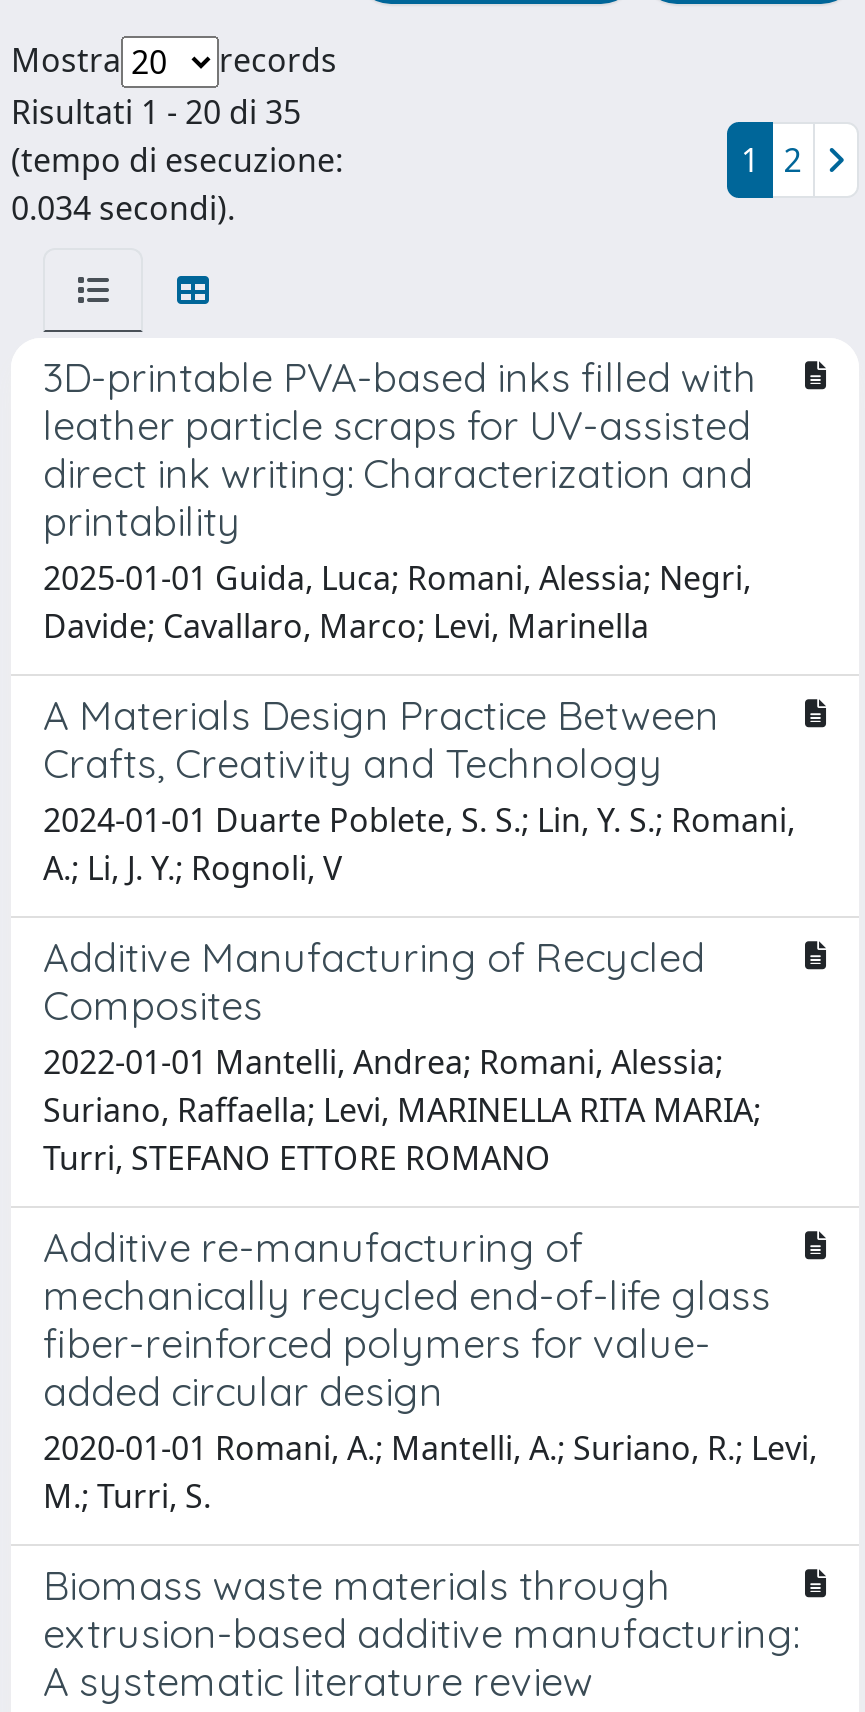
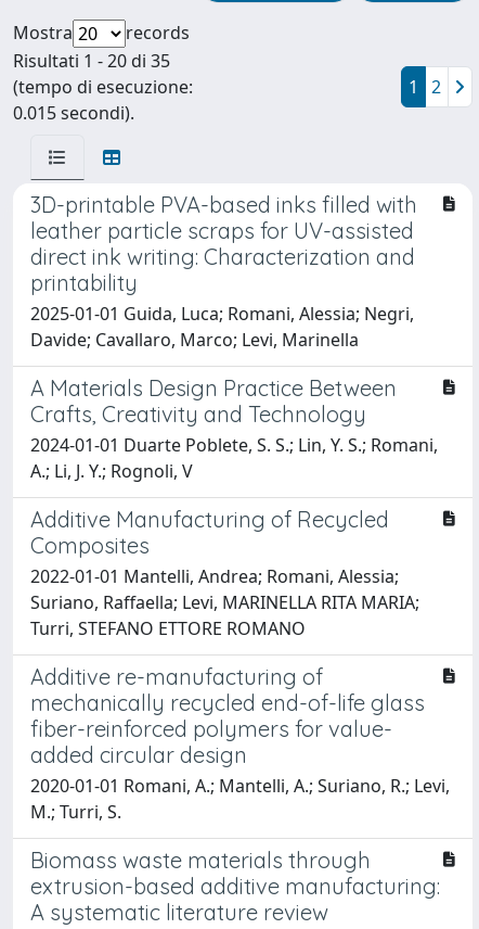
- 0.034 secondi).
+ 0.015 secondi).
